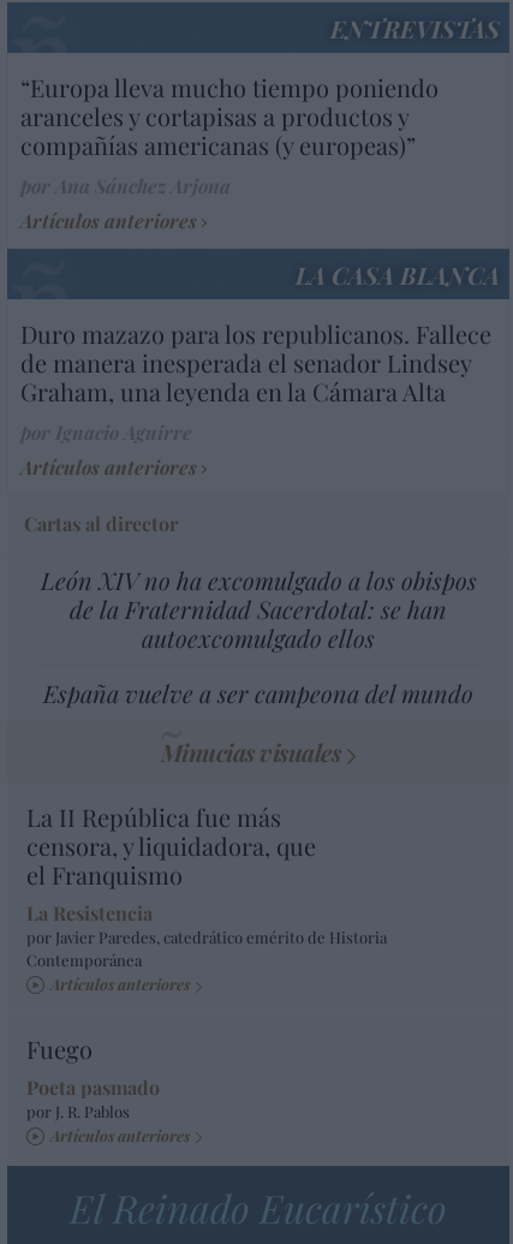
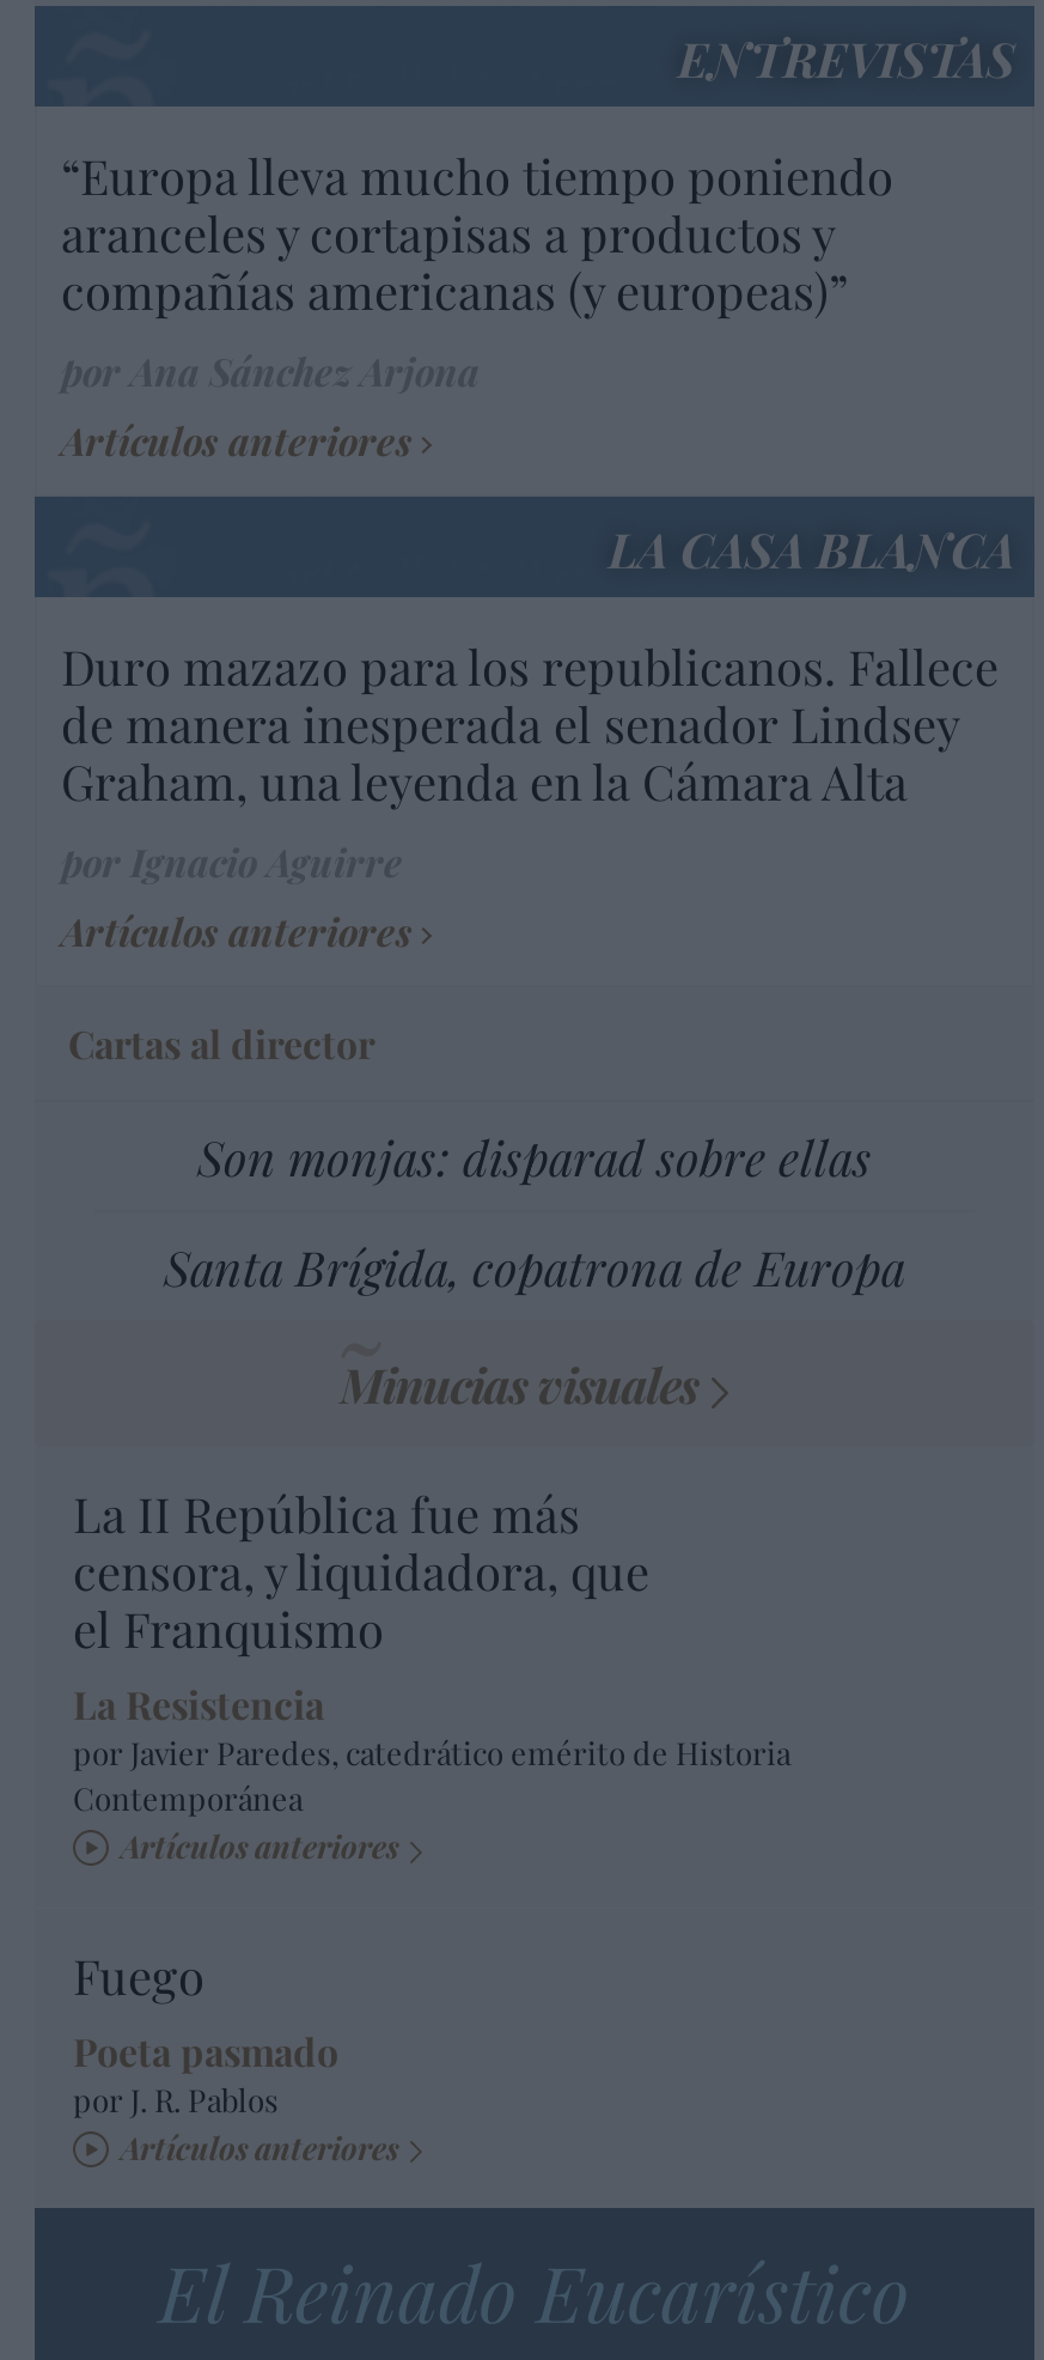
- León XIV no ha excomulgado a los obispos
- de la Fraternidad Sacerdotal: se han
- autoexcomulgado ellos
+ Son monjas: disparad sobre ellas

- España vuelve a ser campeona del mundo
+ Santa Brígida, copatrona de Europa
